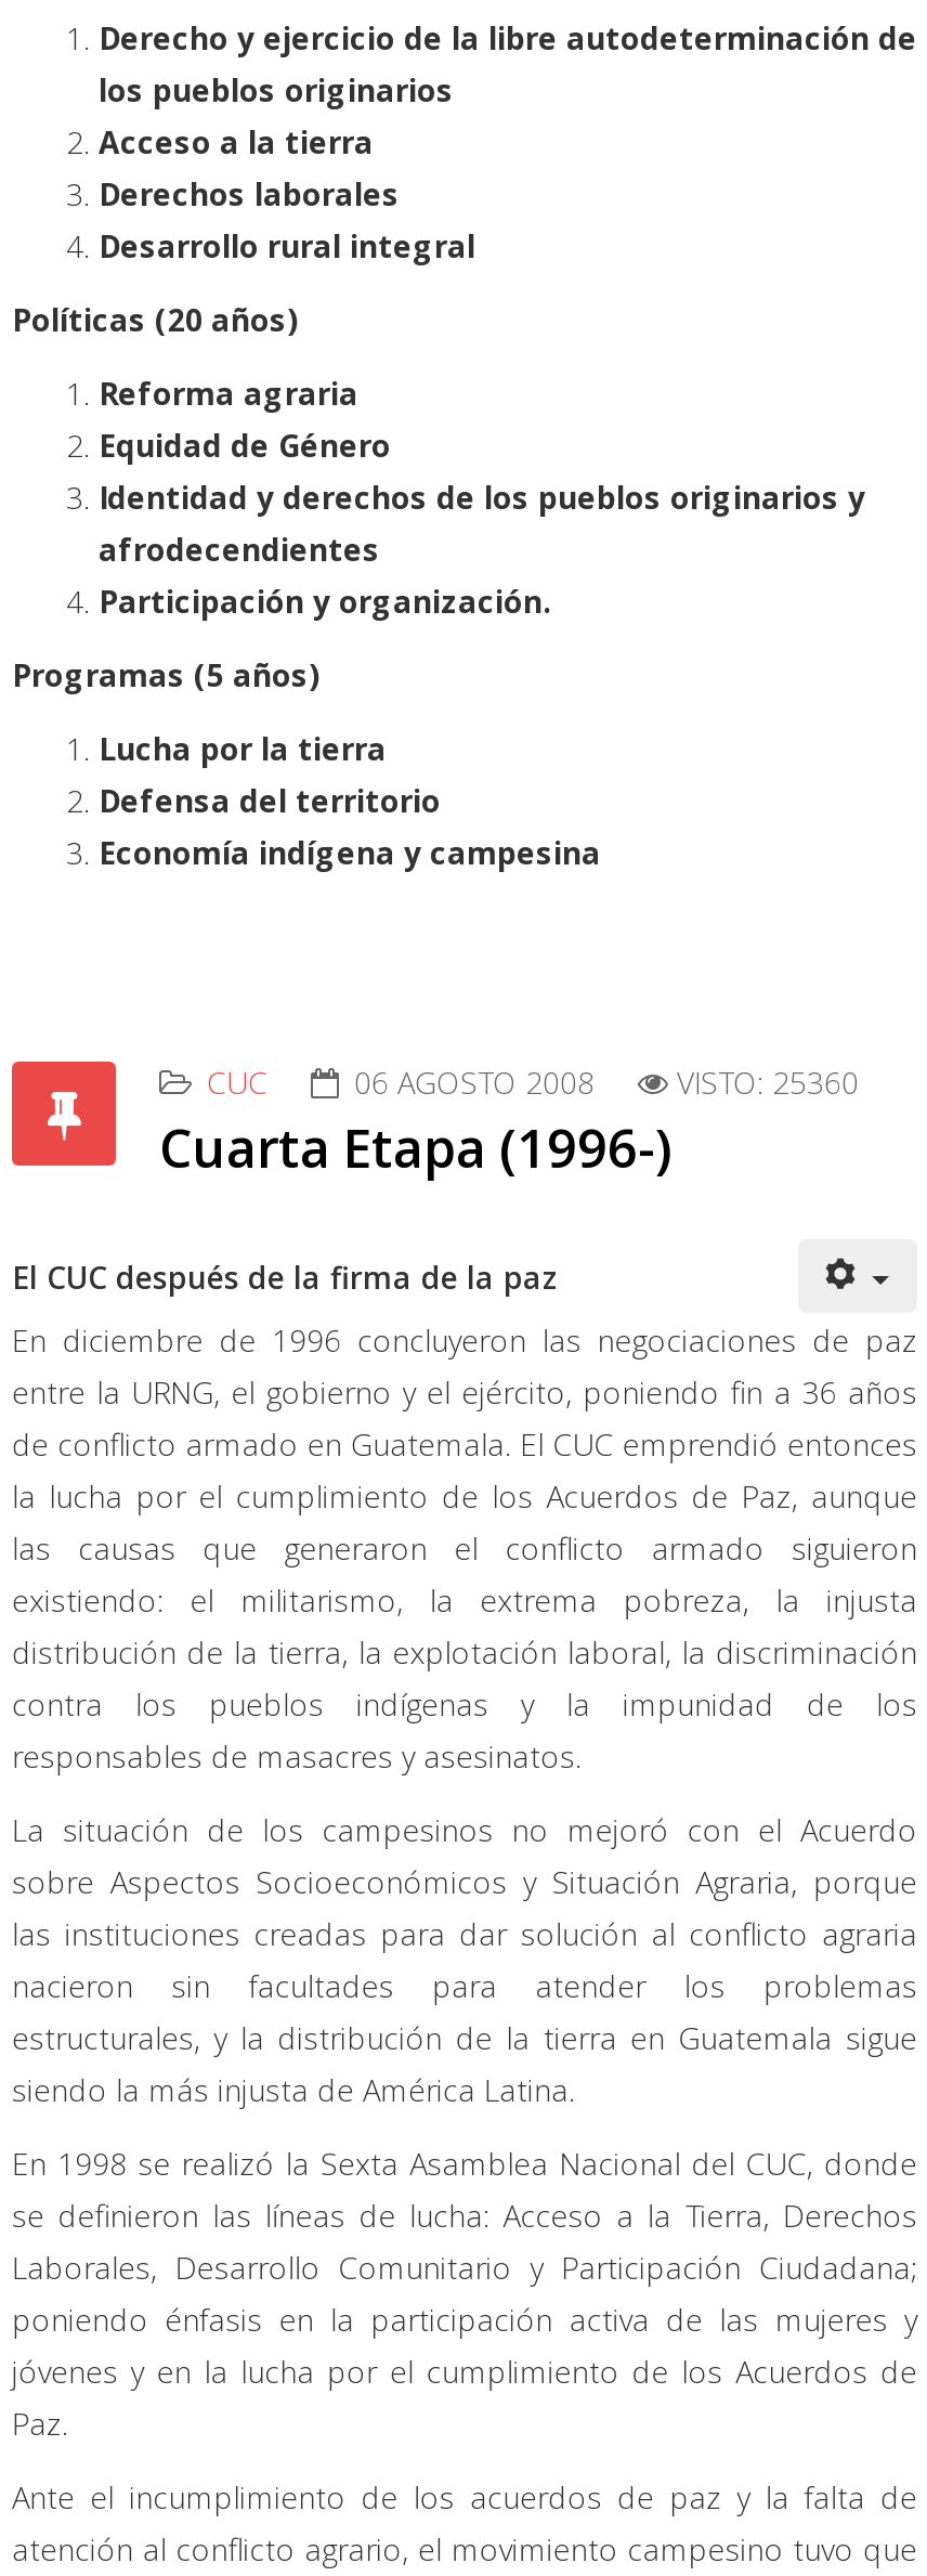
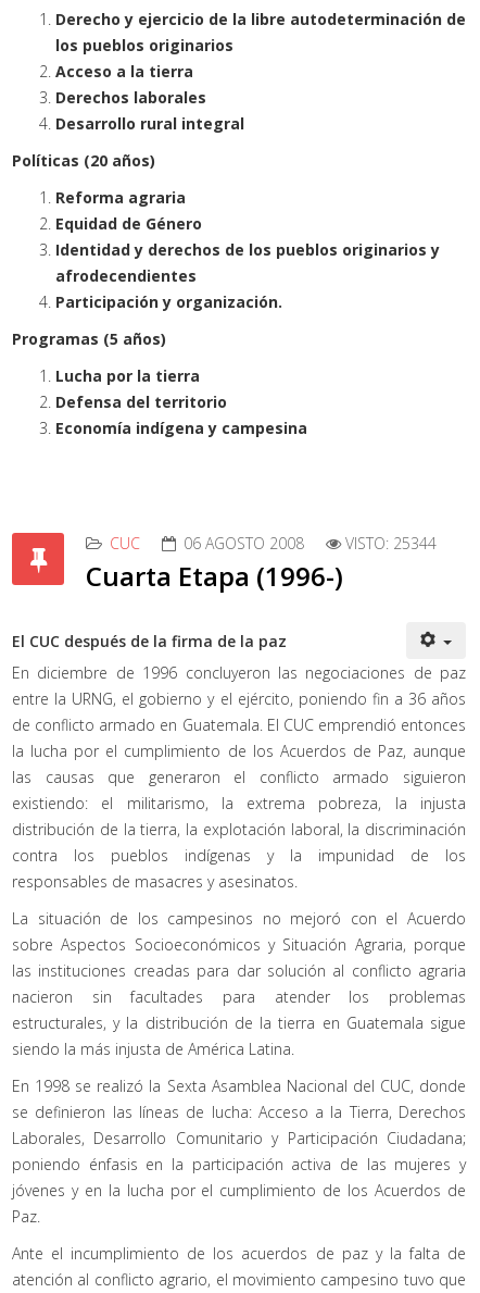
- 06 AGOSTO 2008 VISTO: 25360
+ 06 AGOSTO 2008 VISTO: 25344
